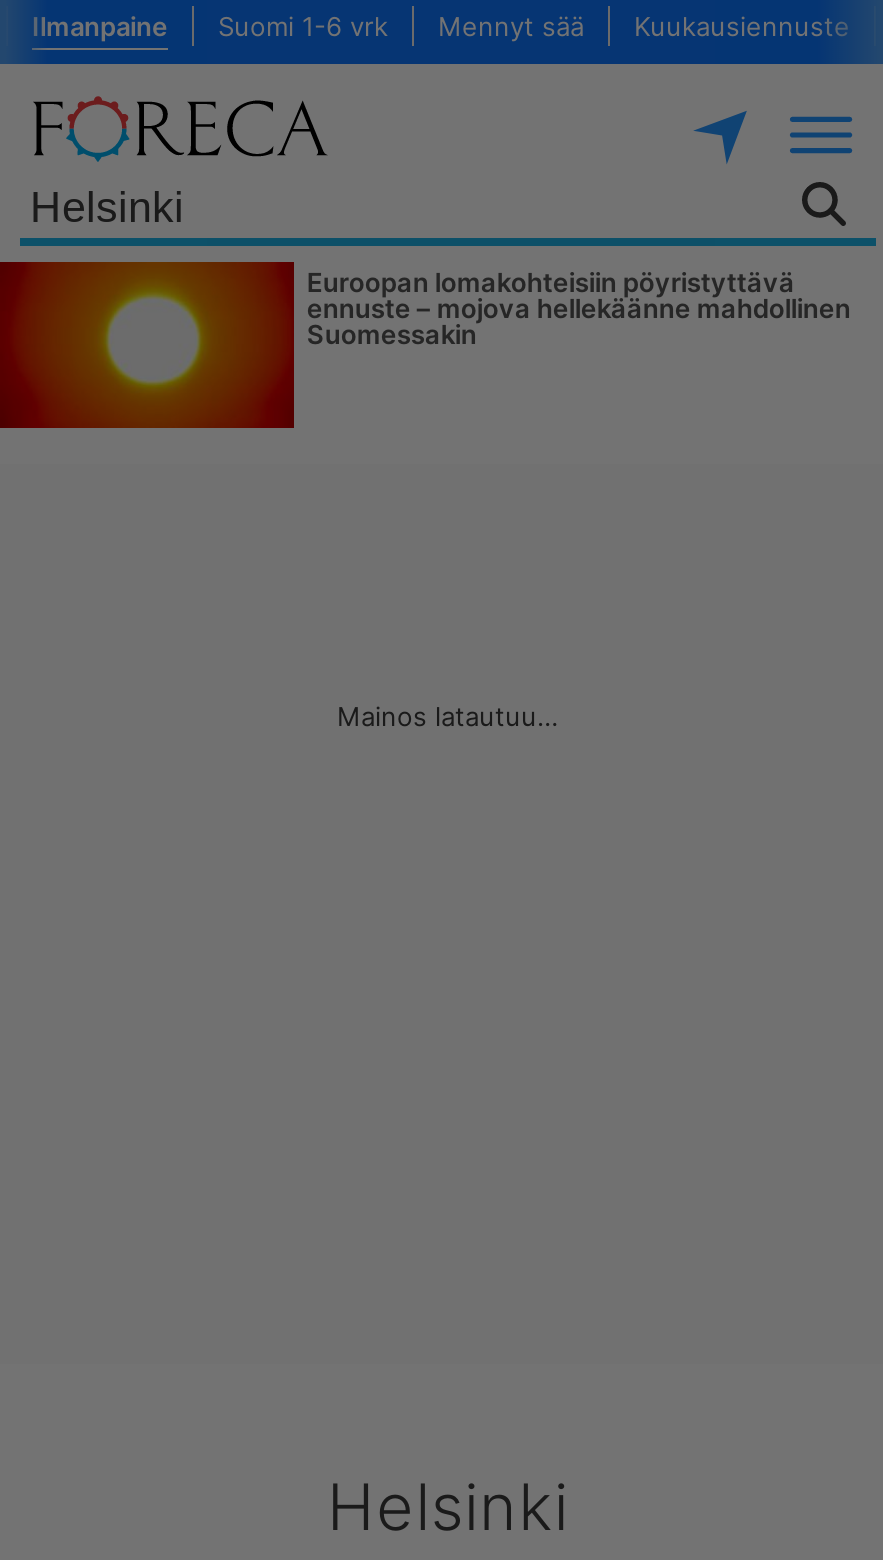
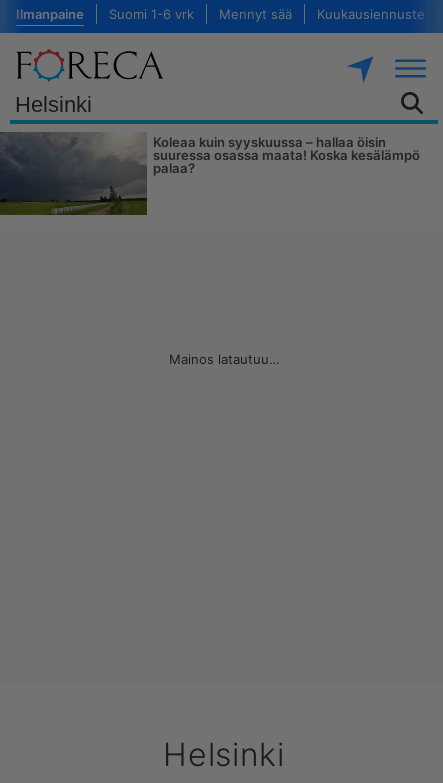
- [image]
- Euroopan lomakohteisiin pöyristyttävä
- ennuste – mojova hellekäänne mahdollinen
- Suomessakin
+ [image]
+ Koleaa kuin syyskuussa – hallaa öisin
+ suuressa osassa maata! Koska kesälämpö
+ palaa?
